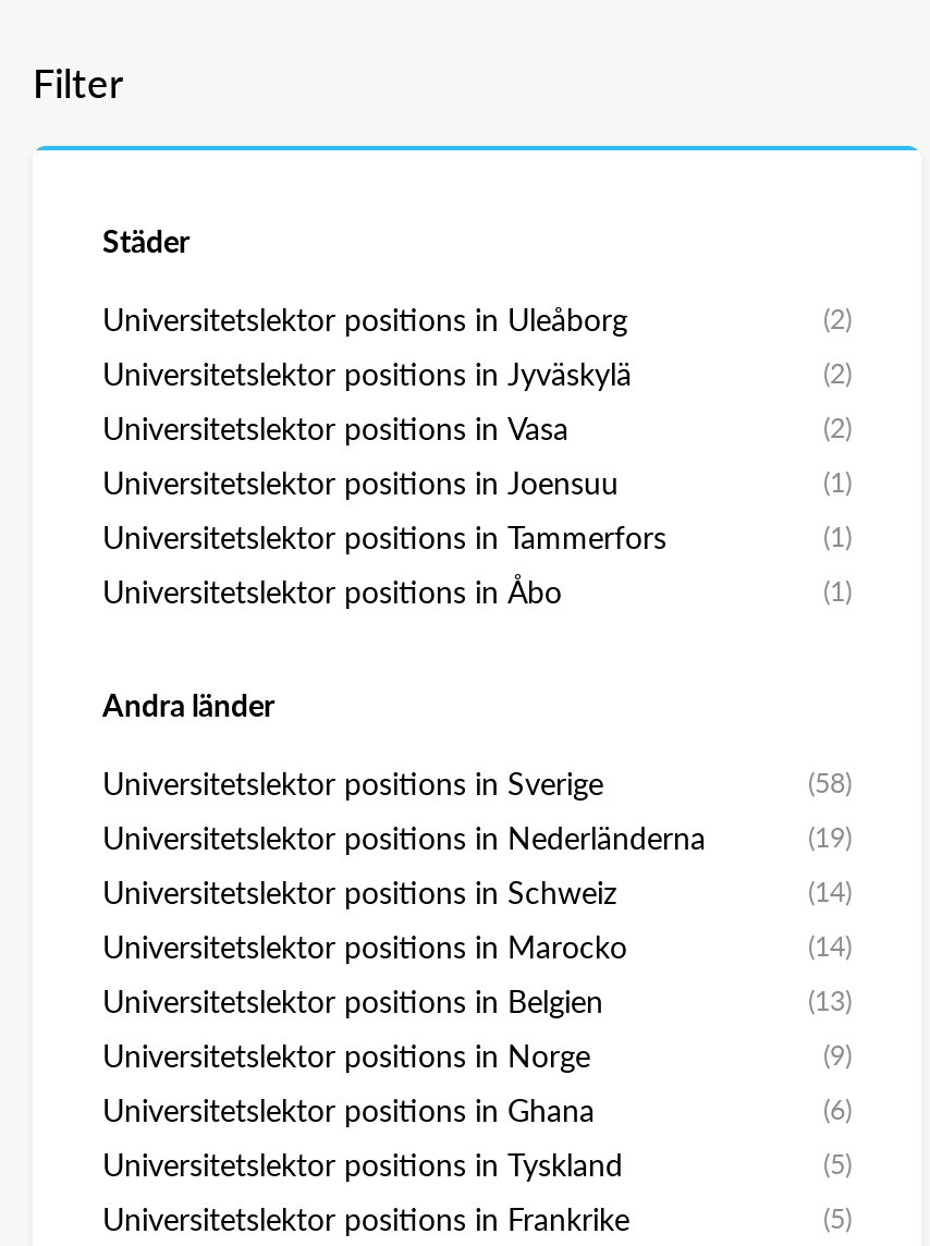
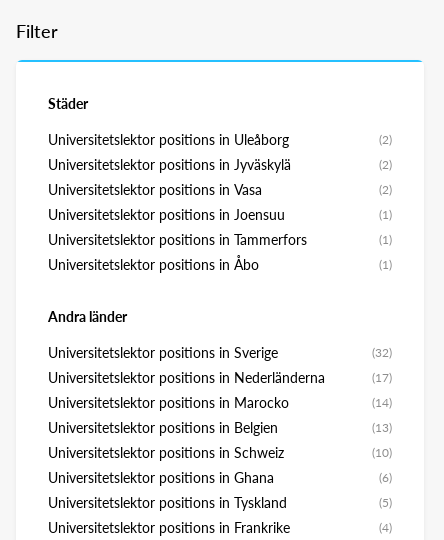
- (58)
+ (32)

- (19)
- (14)
+ (17)

moved down: Universitetslektor positions in Schweiz

- Universitetslektor positions in Norge

- (9)
+ (10)

- (5)
+ (4)
